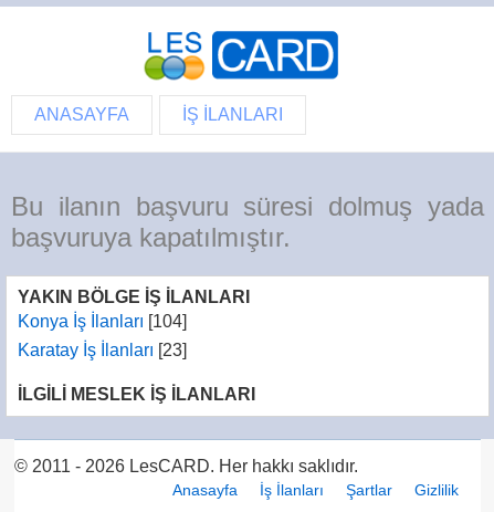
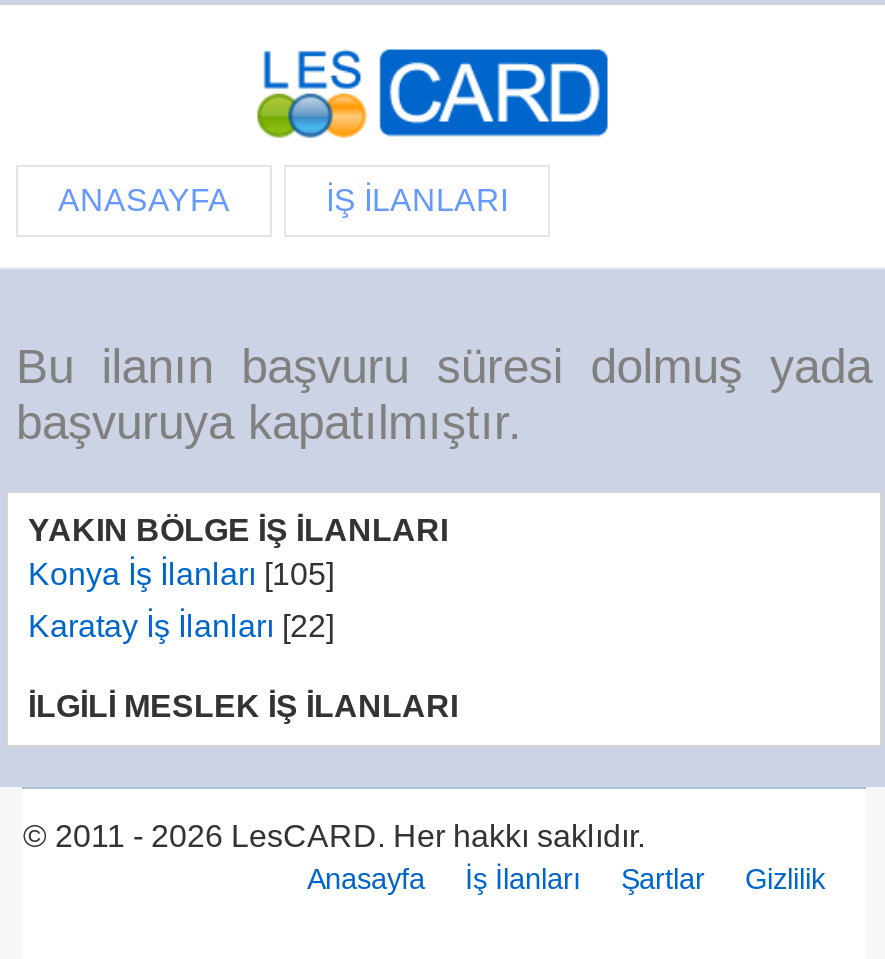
- Konya İş İlanları [104]
+ Konya İş İlanları [105]

- Karatay İş İlanları [23]
+ Karatay İş İlanları [22]
